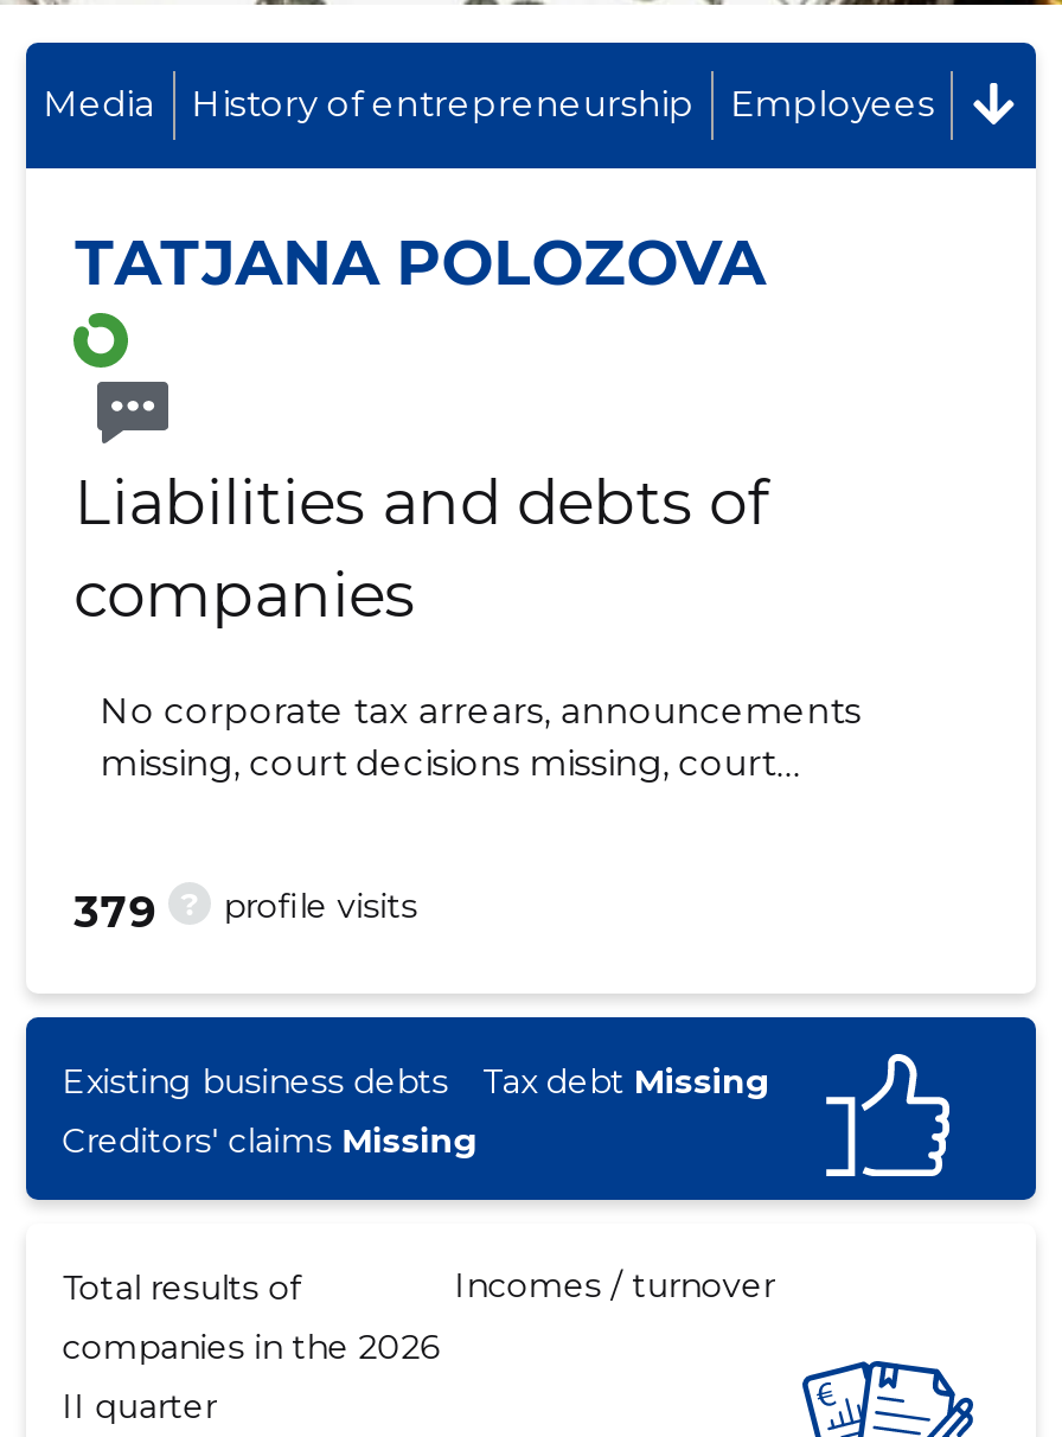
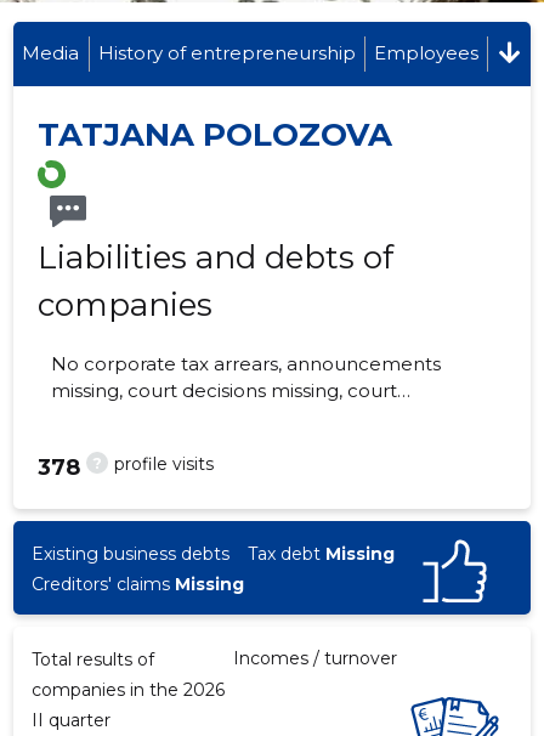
- 379
+ 378
